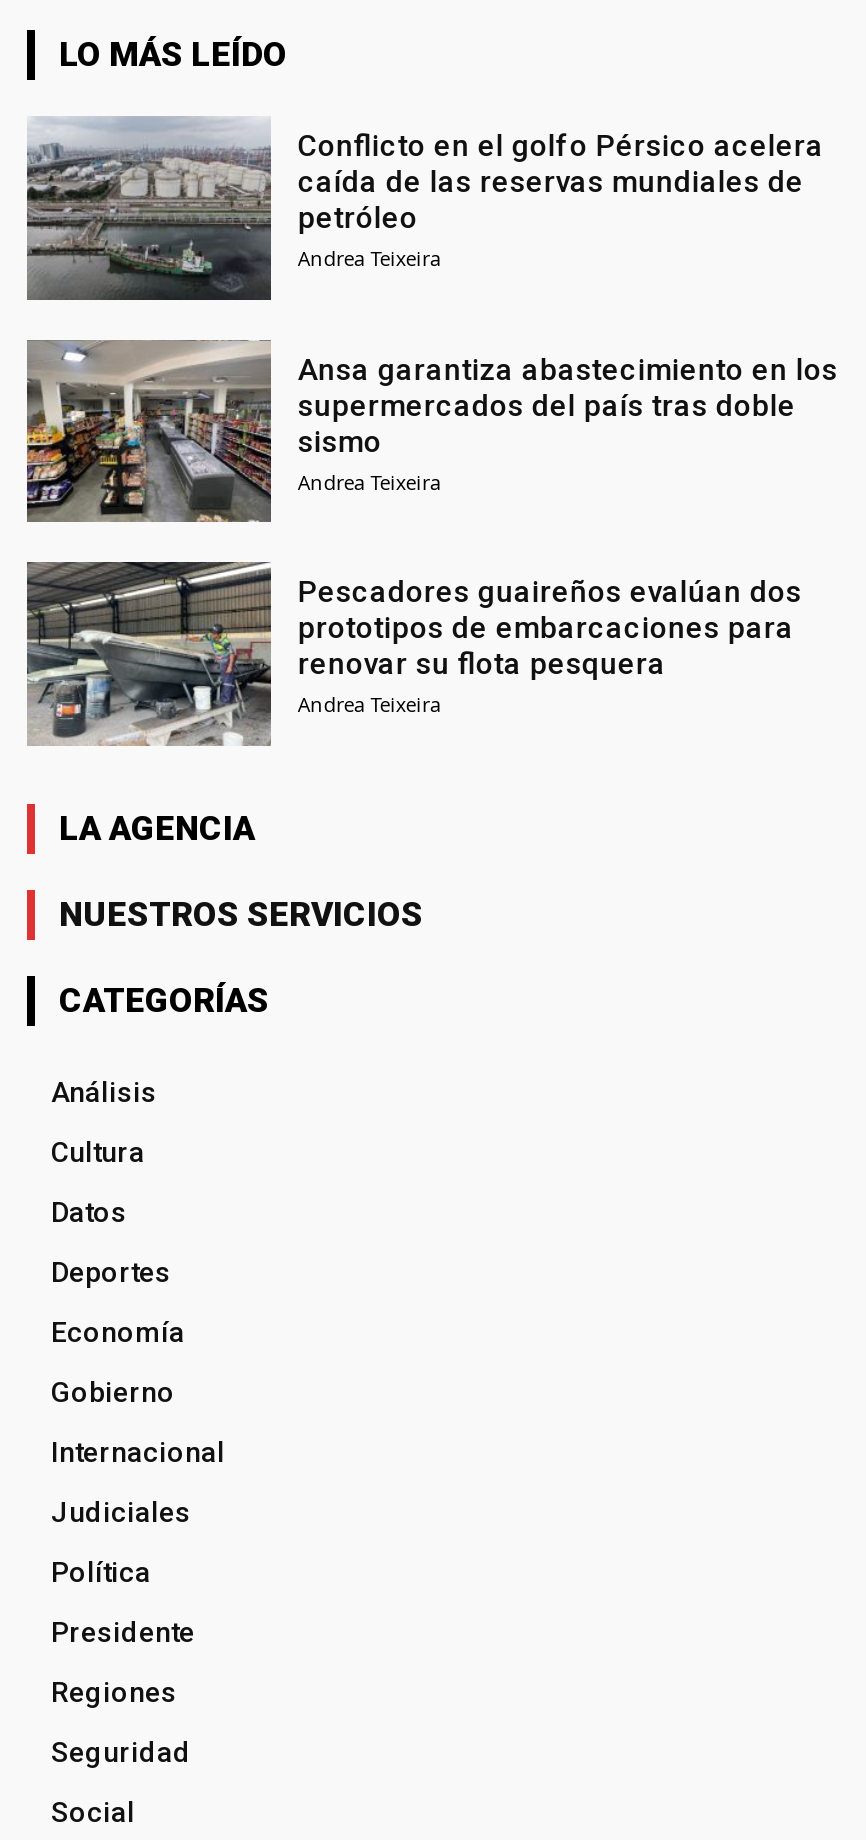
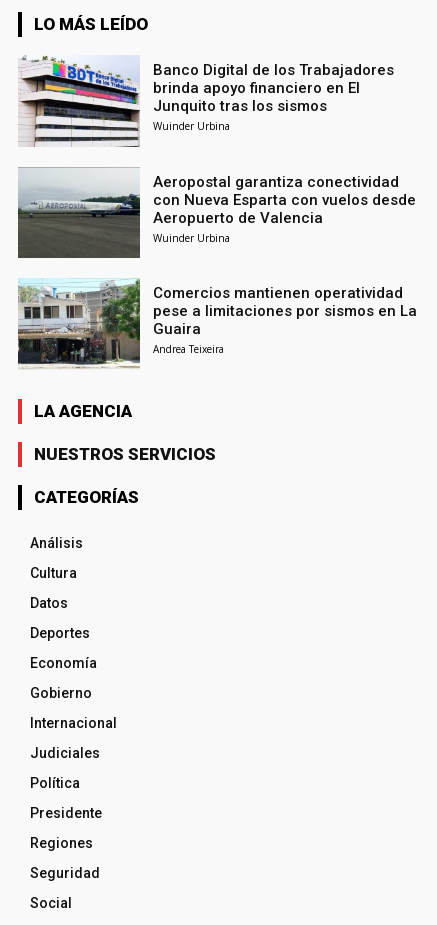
- [image]
- Conflicto en el golfo Pérsico acelera
- caída de las reservas mundiales de
- petróleo
- Andrea Teixeira
+ [image]
+ Banco Digital de los Trabajadores
+ brinda apoyo financiero en El
+ Junquito tras los sismos
+ Wuinder Urbina

- [image]
- Ansa garantiza abastecimiento en los
- supermercados del país tras doble
- sismo
- Andrea Teixeira
+ [image]
+ Aeropostal garantiza conectividad
+ con Nueva Esparta con vuelos desde
+ Aeropuerto de Valencia
+ Wuinder Urbina

- [image]
- Pescadores guaireños evalúan dos
- prototipos de embarcaciones para
- renovar su flota pesquera
+ [image]
+ Comercios mantienen operatividad
+ pese a limitaciones por sismos en La
+ Guaira
